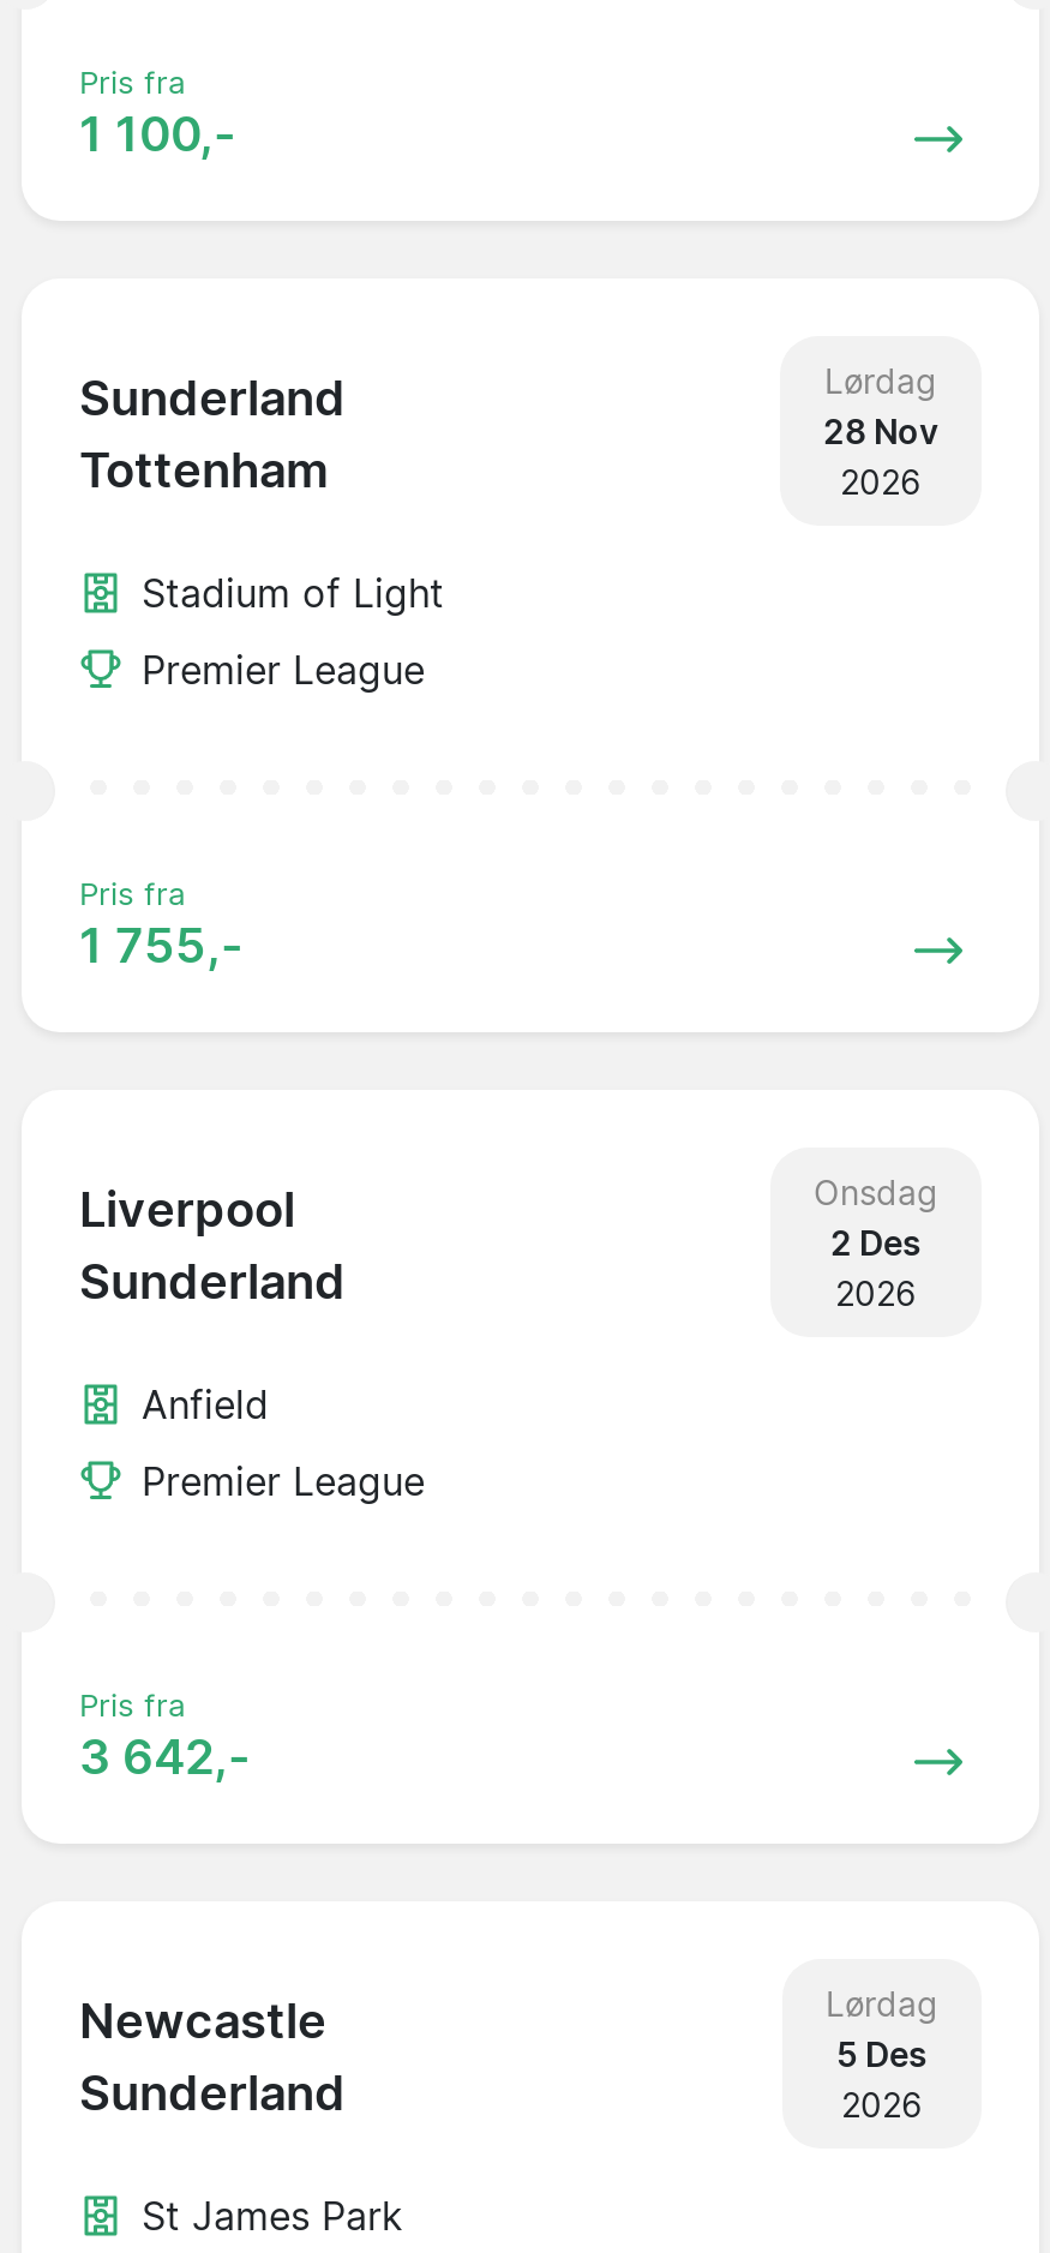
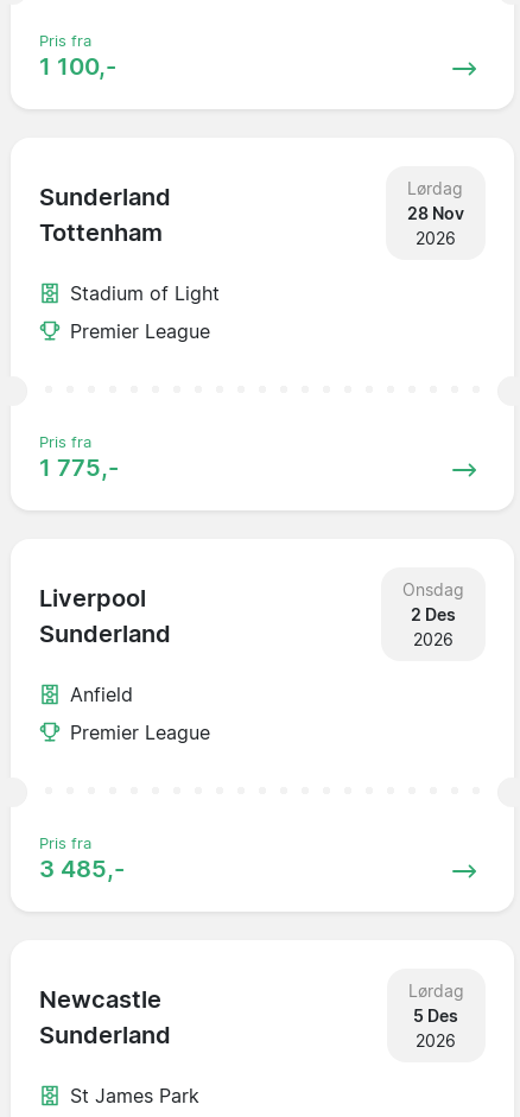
- 1 755,-
+ 1 775,-

- 3 642,-
+ 3 485,-
